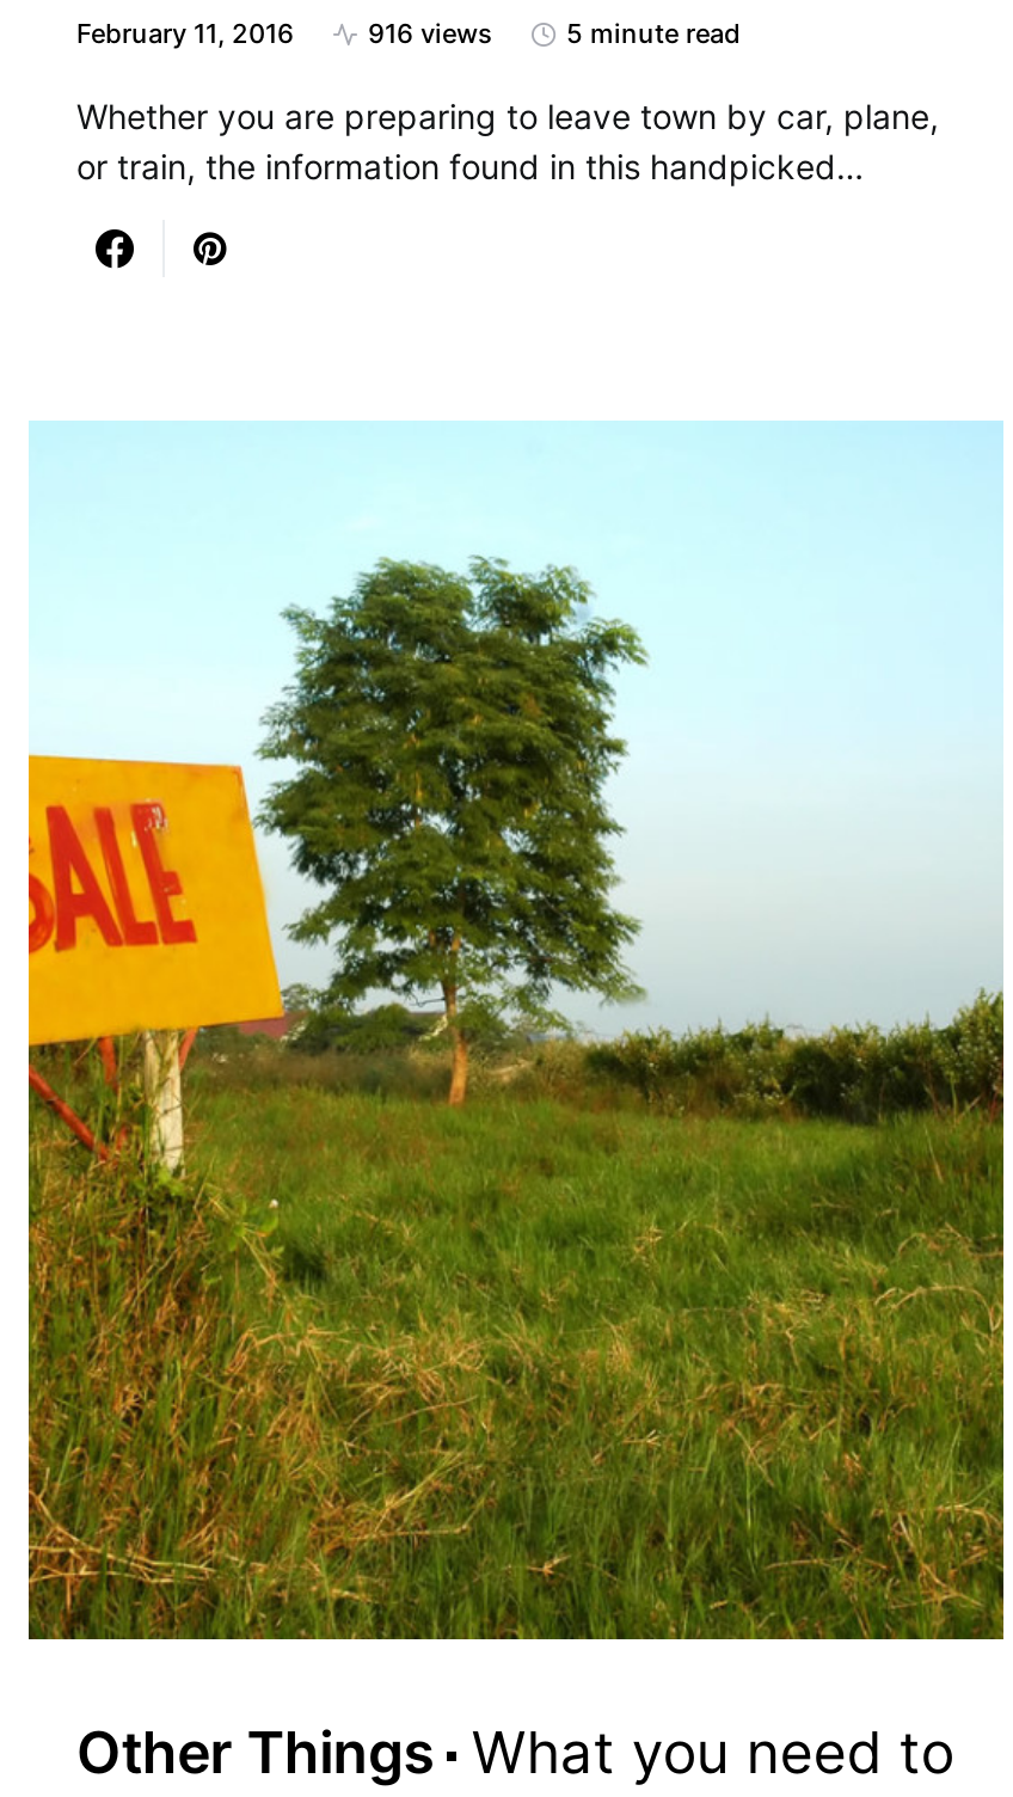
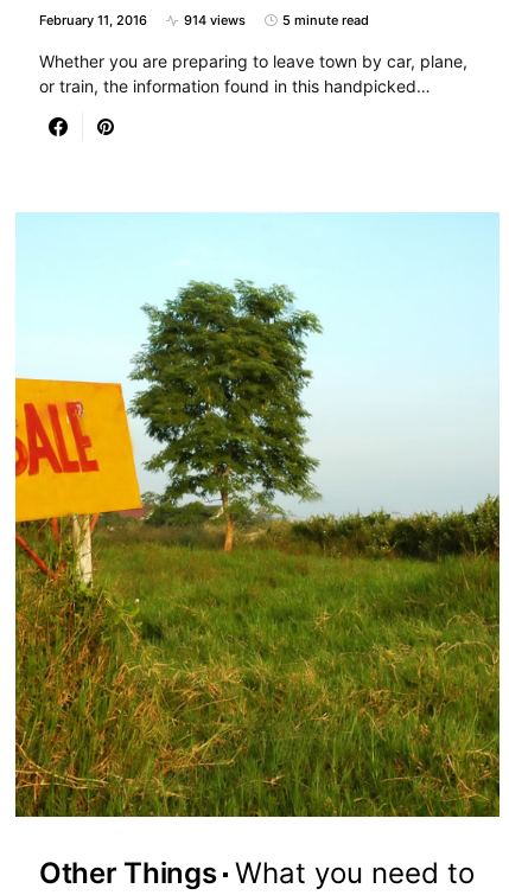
- 916 views
+ 914 views
